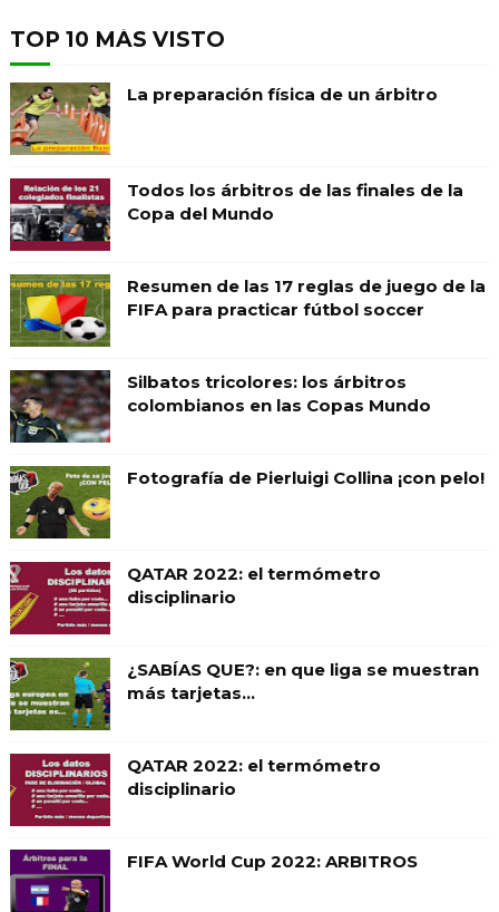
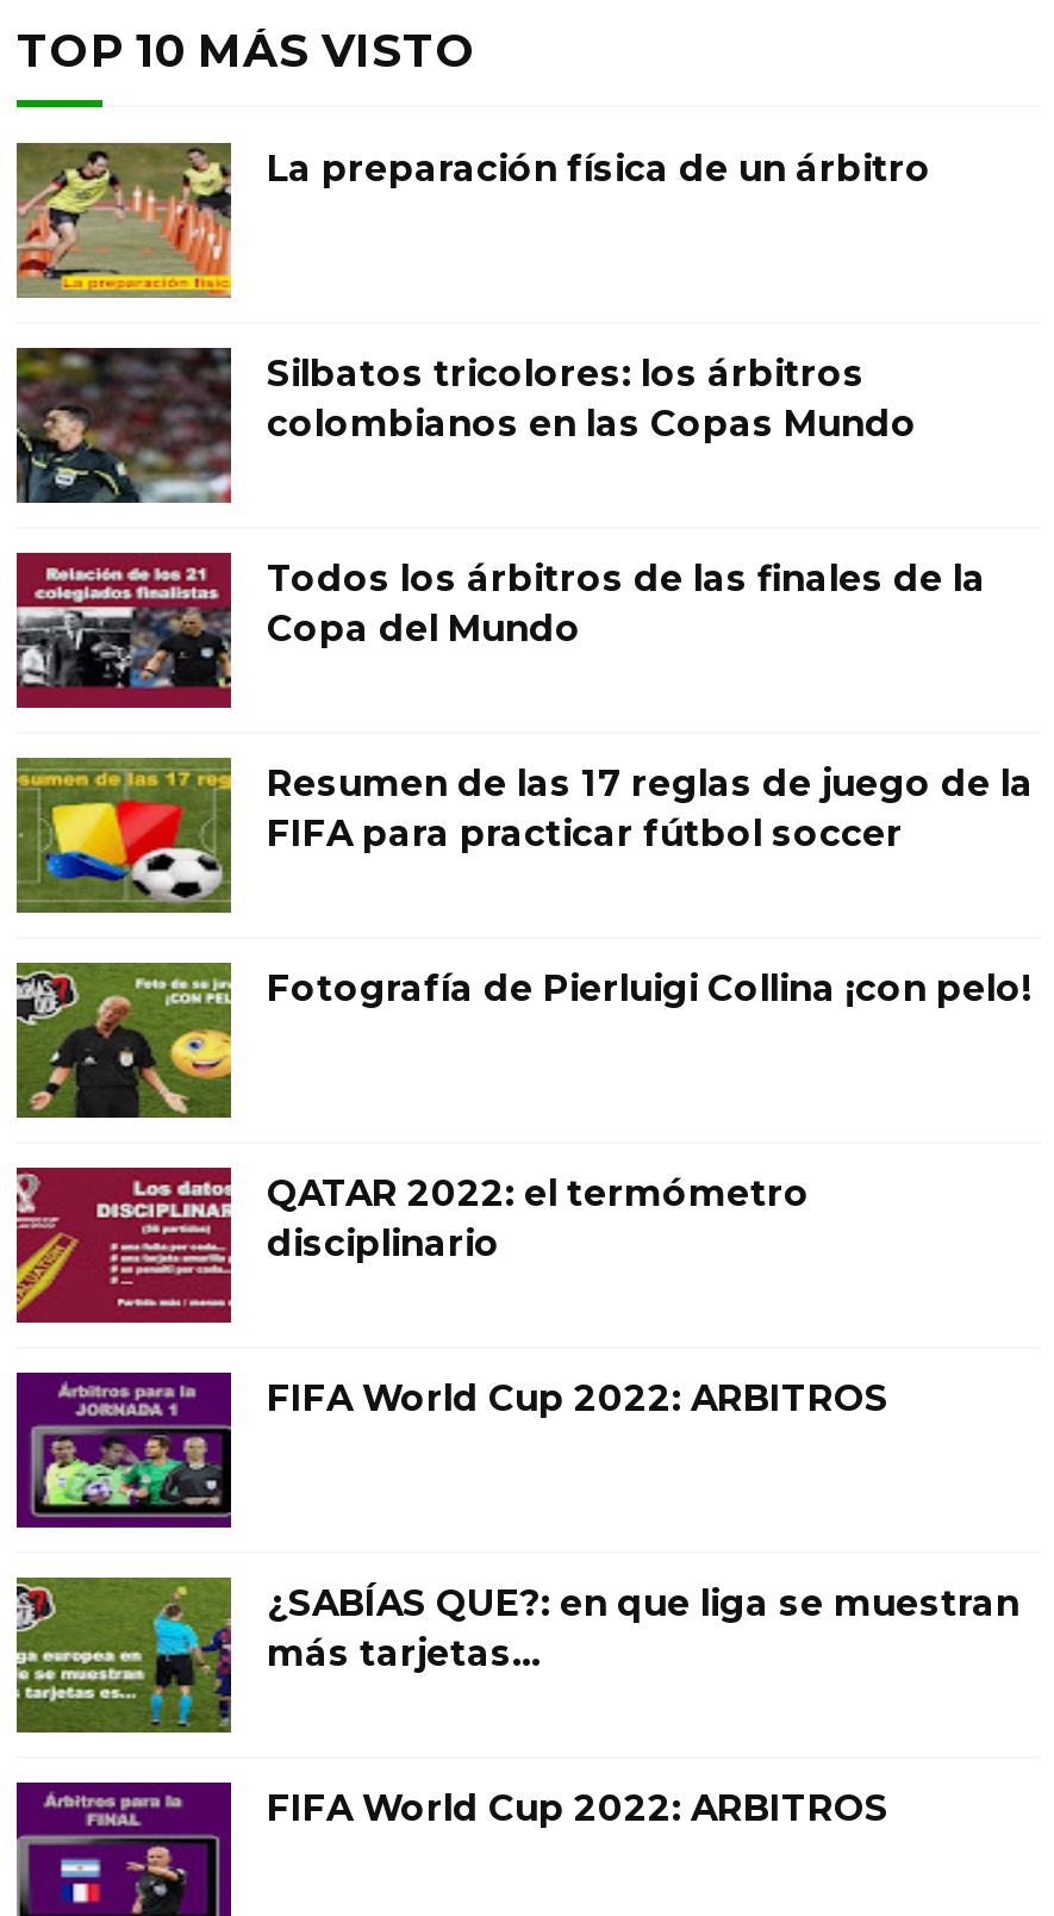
moved down: [image] | Todos los árbitros de las finales de la | Copa del Mundo | Resumen de las 17 reglas de juego de la | FIFA para practicar fútbol soccer

moved up: [image] | Silbatos tricolores: los árbitros | colombianos en las Copas Mundo

+ [image]
+ FIFA World Cup 2022: ARBITROS

moved down: [image] | ¿SABÍAS QUE?: en que liga se muestran | más tarjetas...

- [image]
- QATAR 2022: el termómetro
- disciplinario
